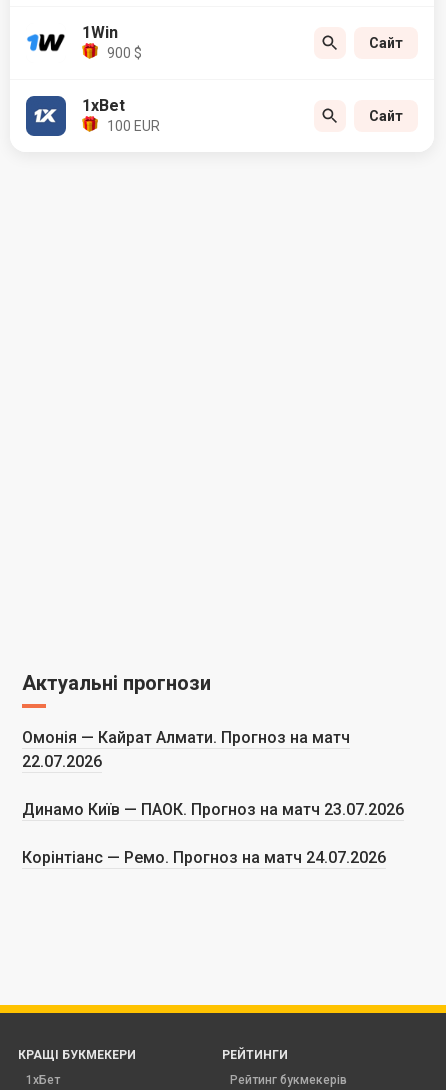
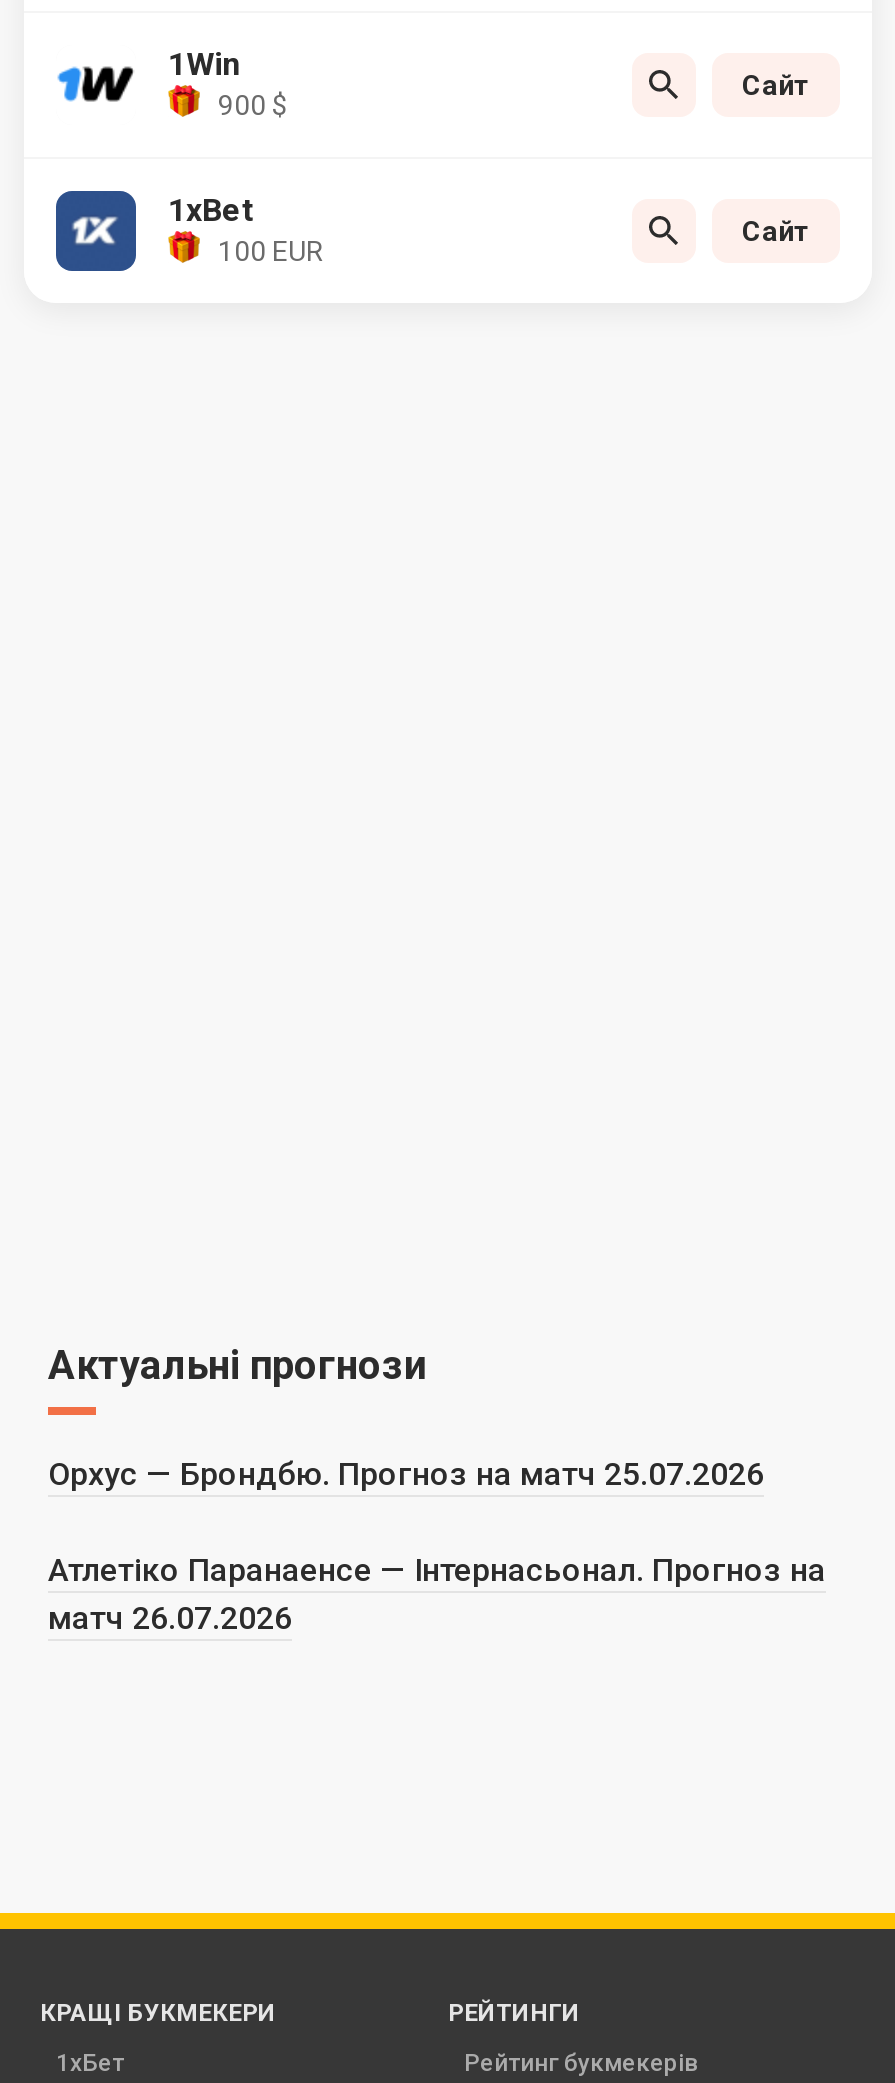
- Омонія — Кайрат Алмати. Прогноз на матч
- 22.07.2026
- Динамо Київ — ПАОК. Прогноз на матч 23.07.2026
- Корінтіанс — Ремо. Прогноз на матч 24.07.2026
+ Орхус — Брондбю. Прогноз на матч 25.07.2026
+ Атлетіко Паранаенсе — Інтернасьонал. Прогноз на
+ матч 26.07.2026
